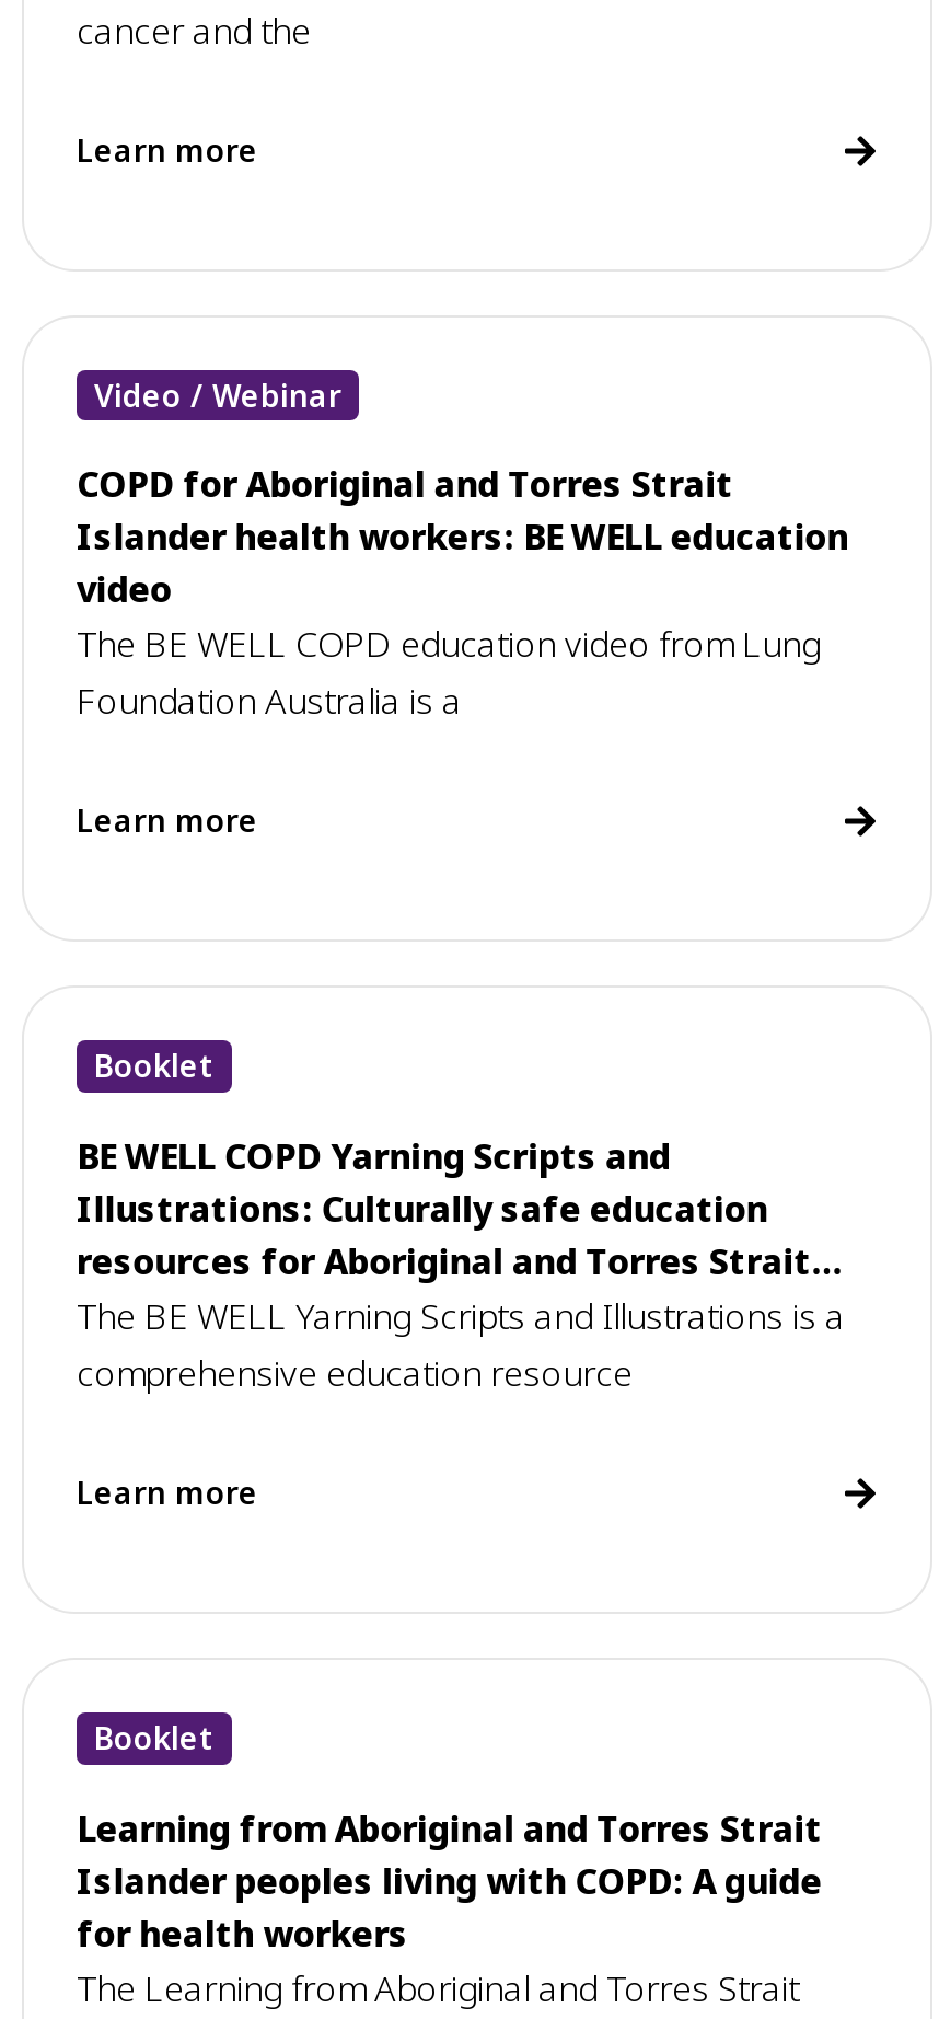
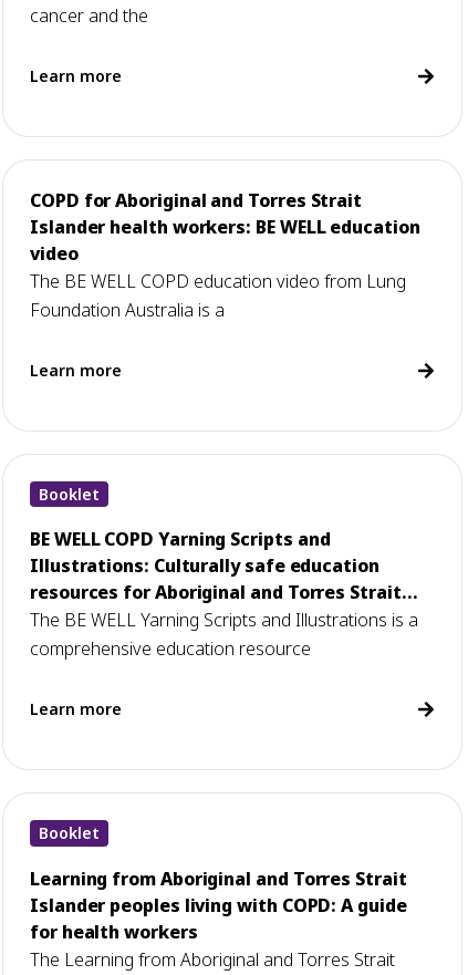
- Video / Webinar
